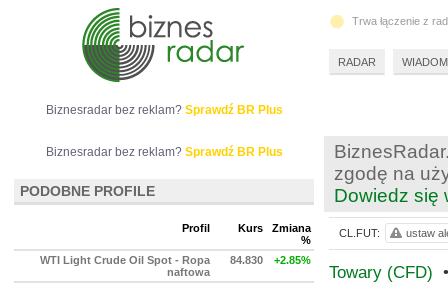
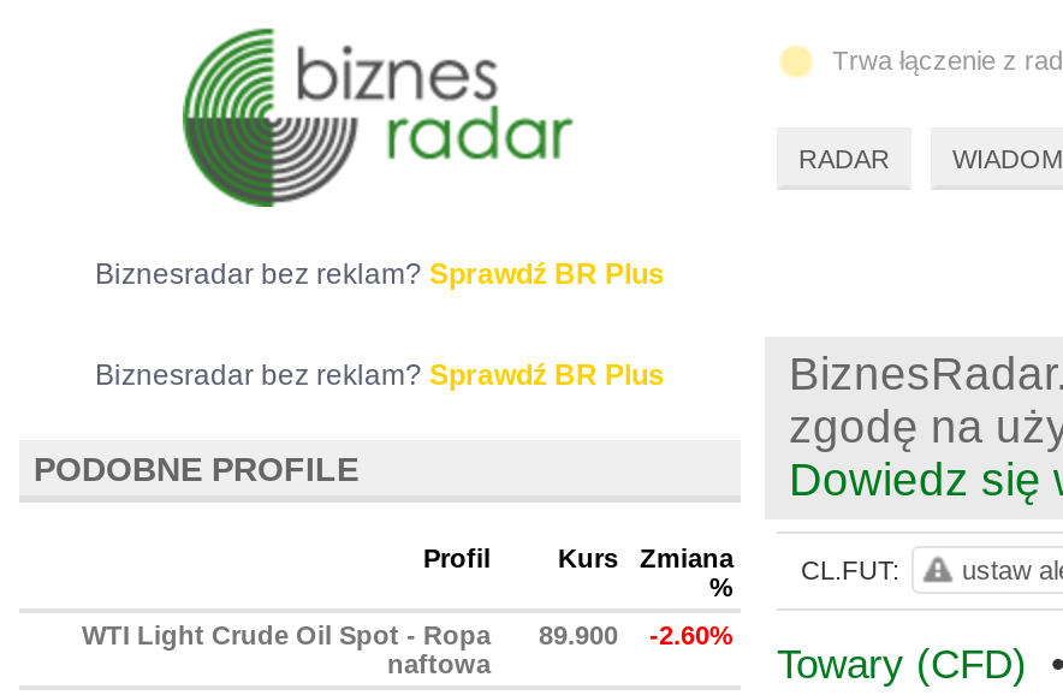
- 84.830
+ 89.900

- +2.85%
+ -2.60%
